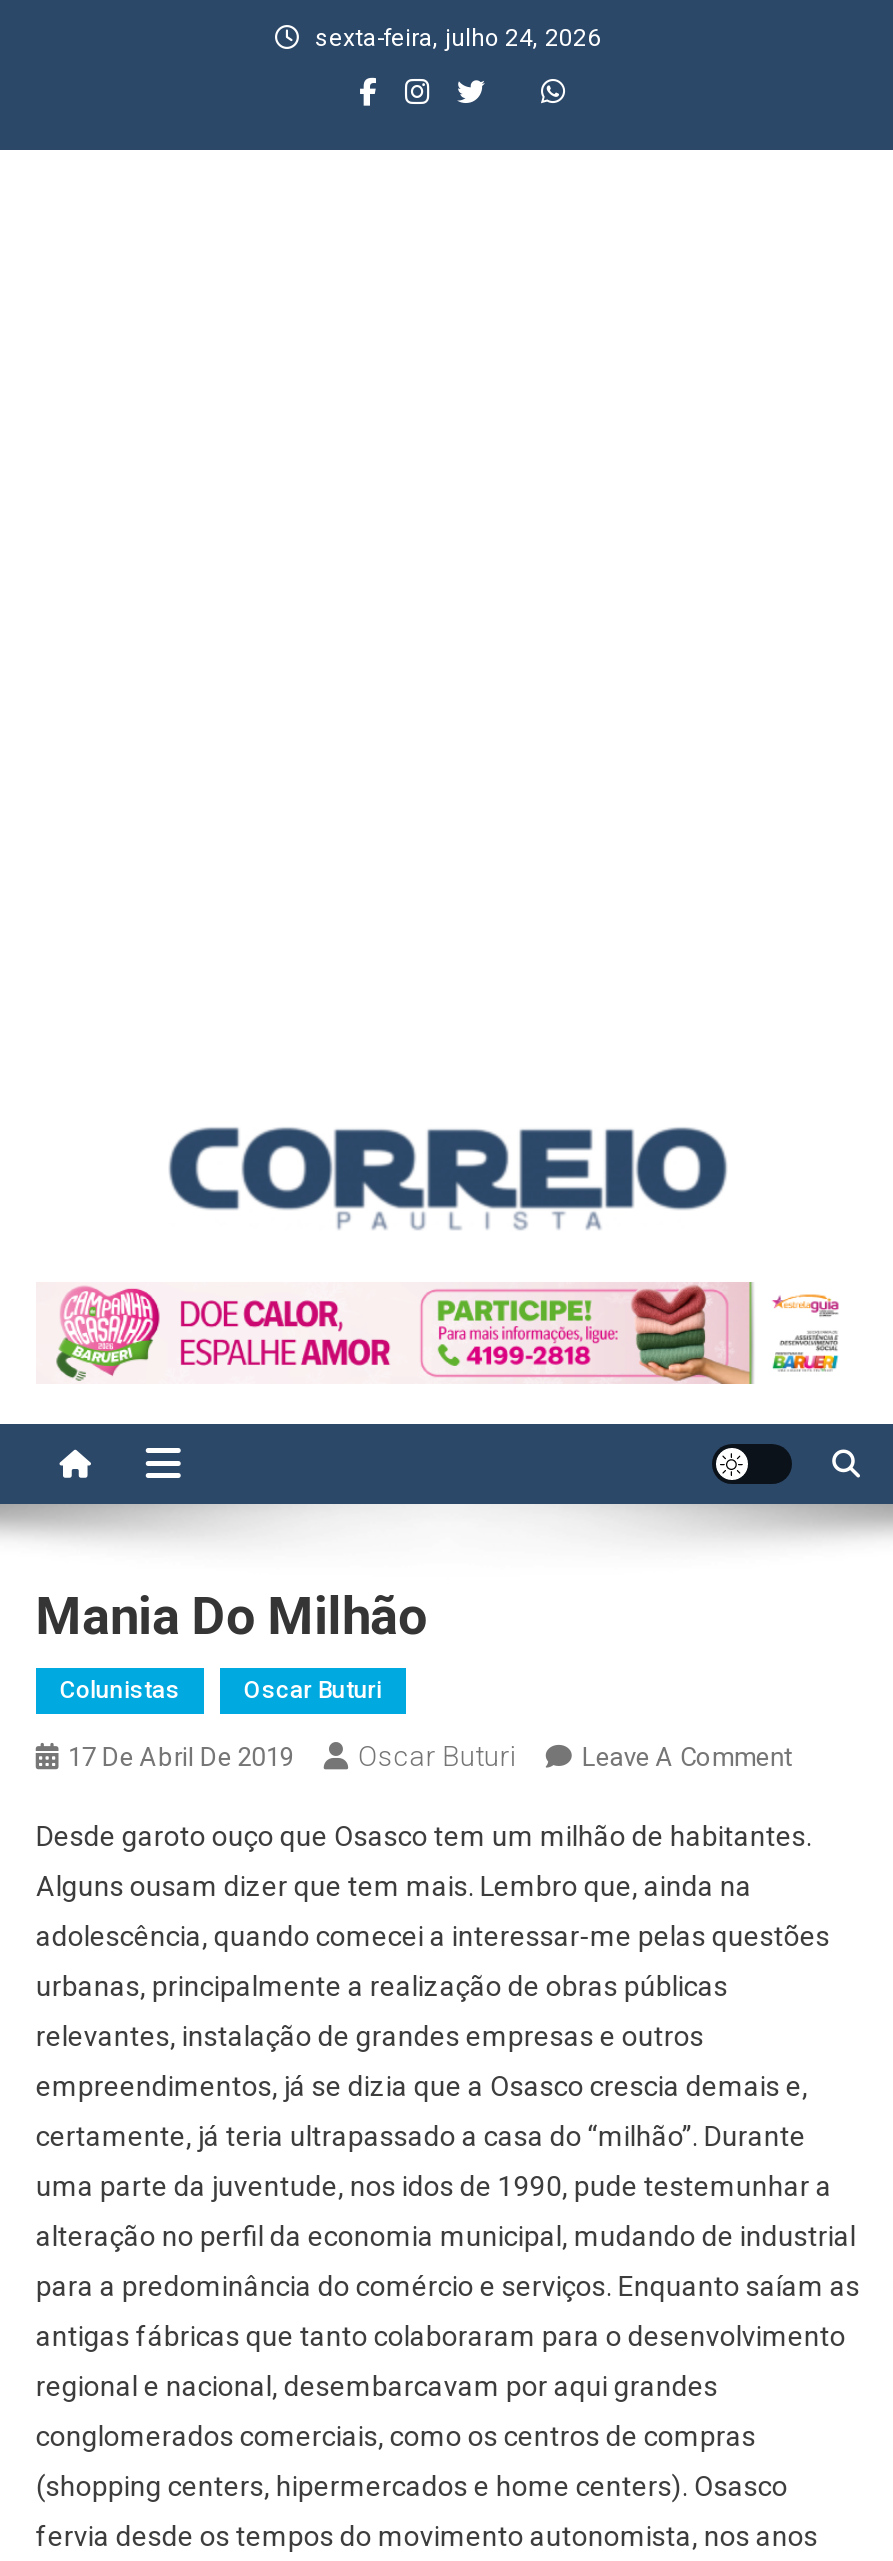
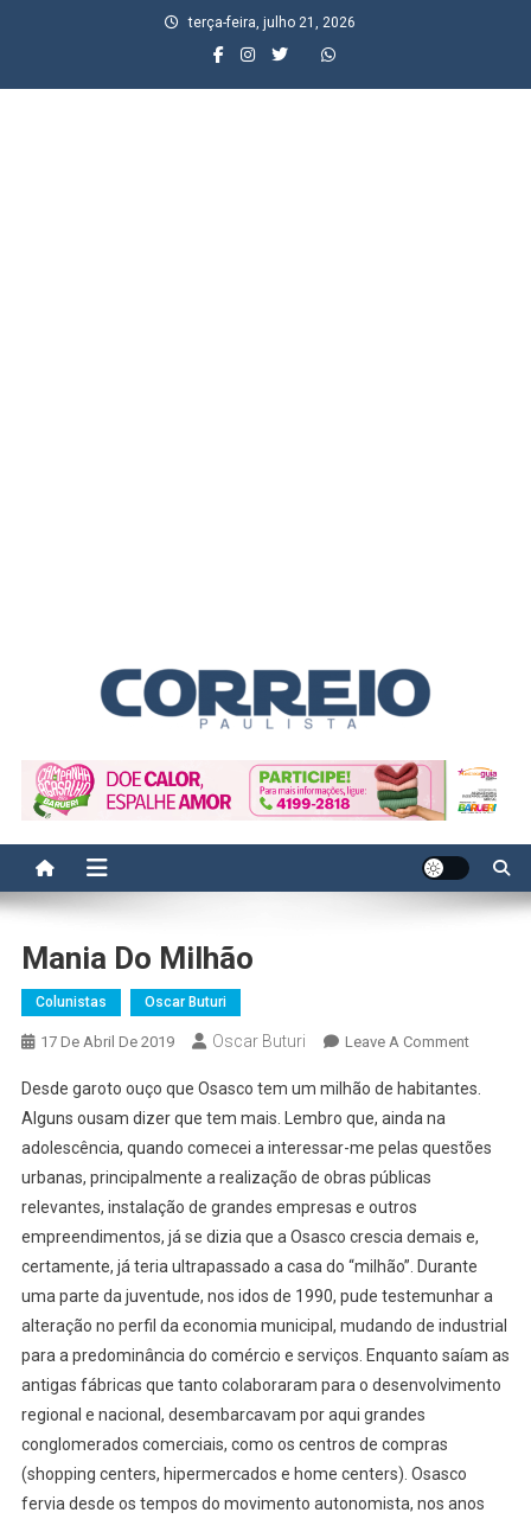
- sexta-feira, julho 24, 2026
+ terça-feira, julho 21, 2026
